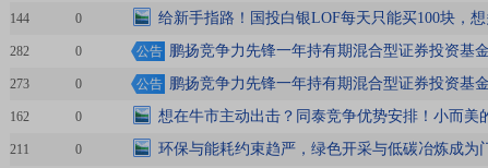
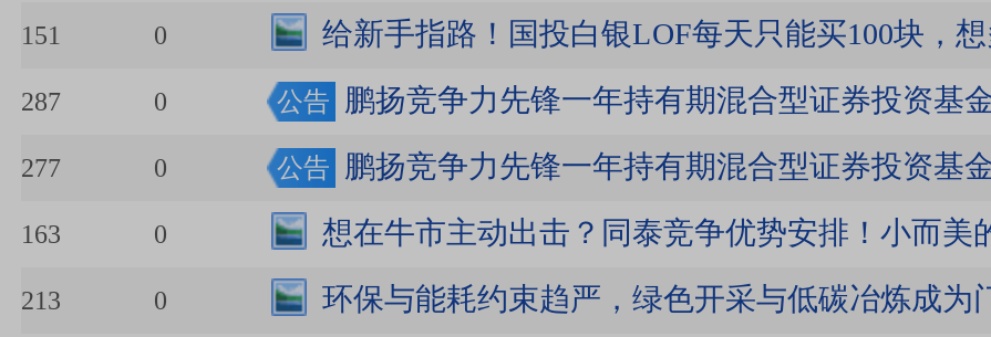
- 144
+ 151

- 282
+ 287

- 273
+ 277

- 162
+ 163

- 211
+ 213
